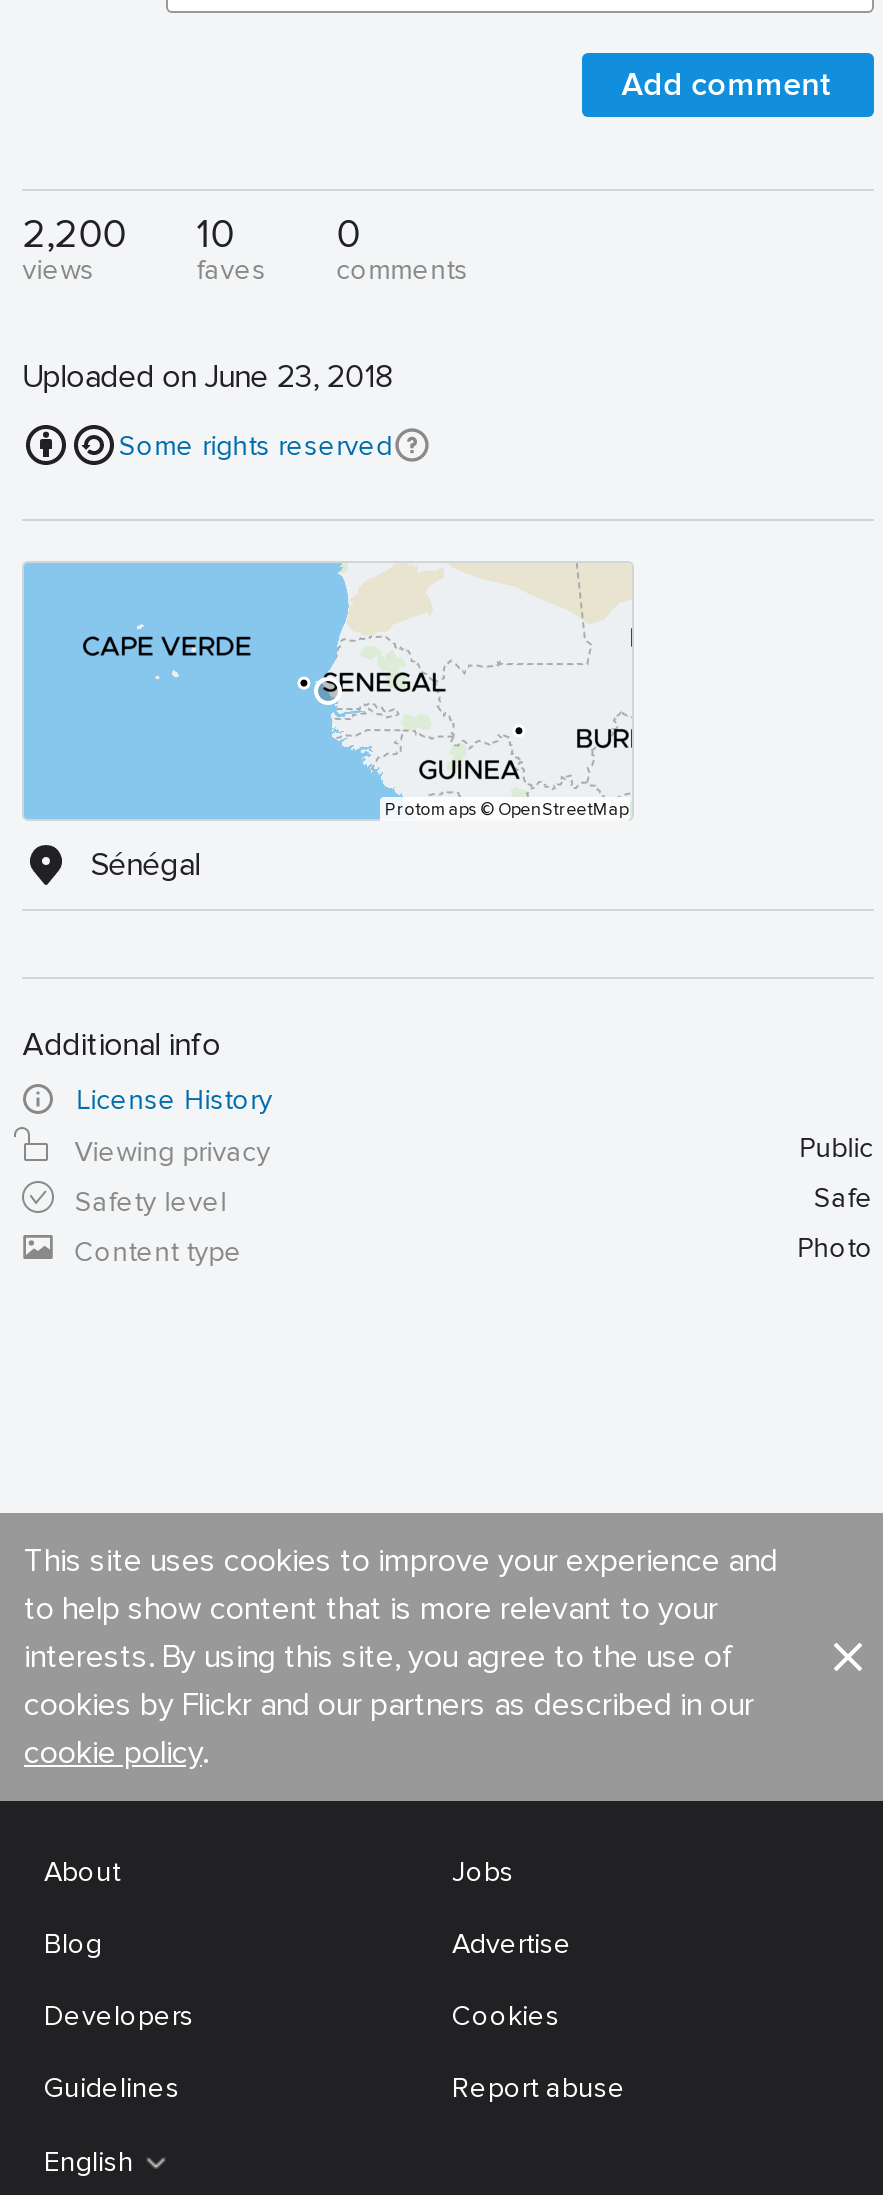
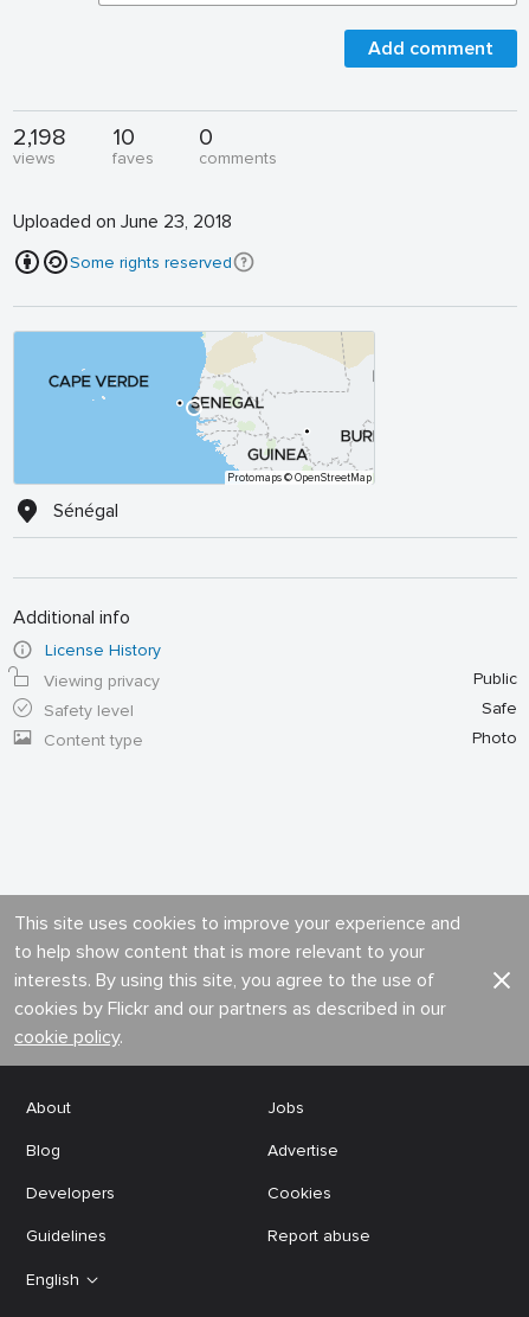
- 2,200 10
+ 2,198 10
